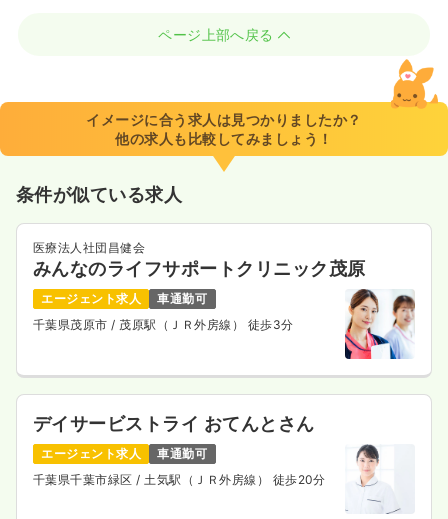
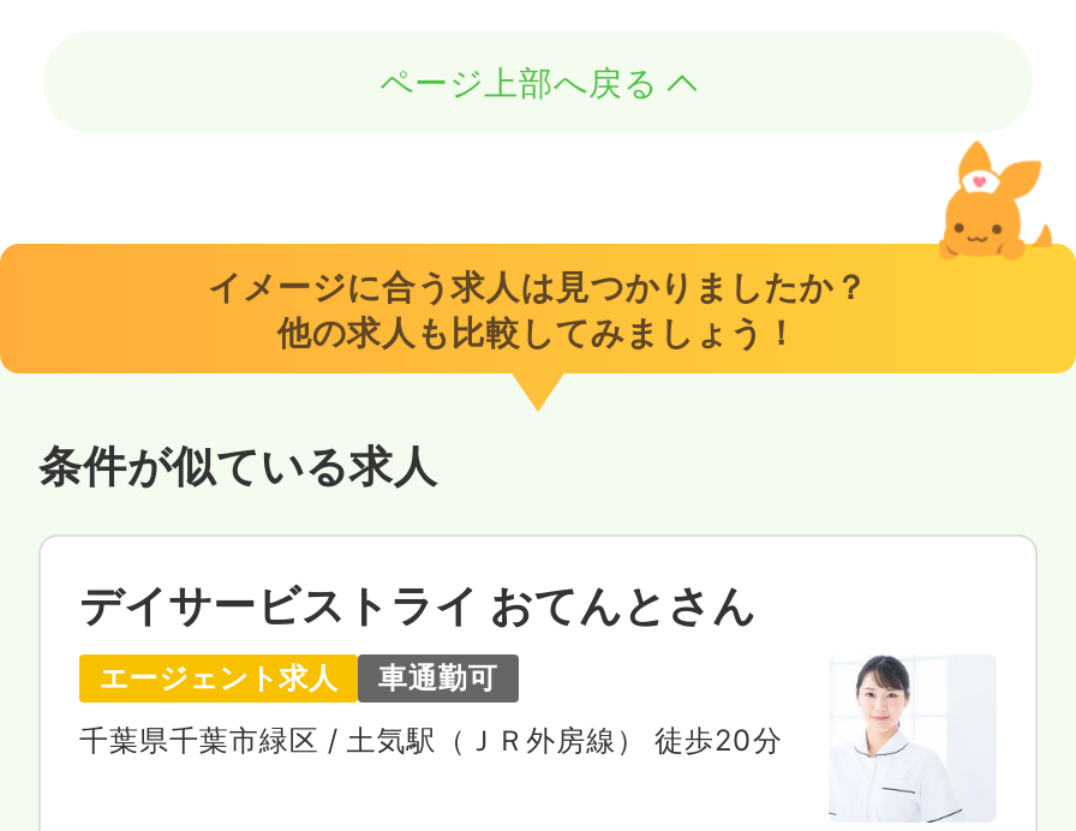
- [image]
- 医療法人社団昌健会
- みんなのライフサポートクリニック茂原
- エージェント求人
- 車通勤可
- 千葉県茂原市/ 茂原駅（ＪＲ外房線） 徒歩3分
